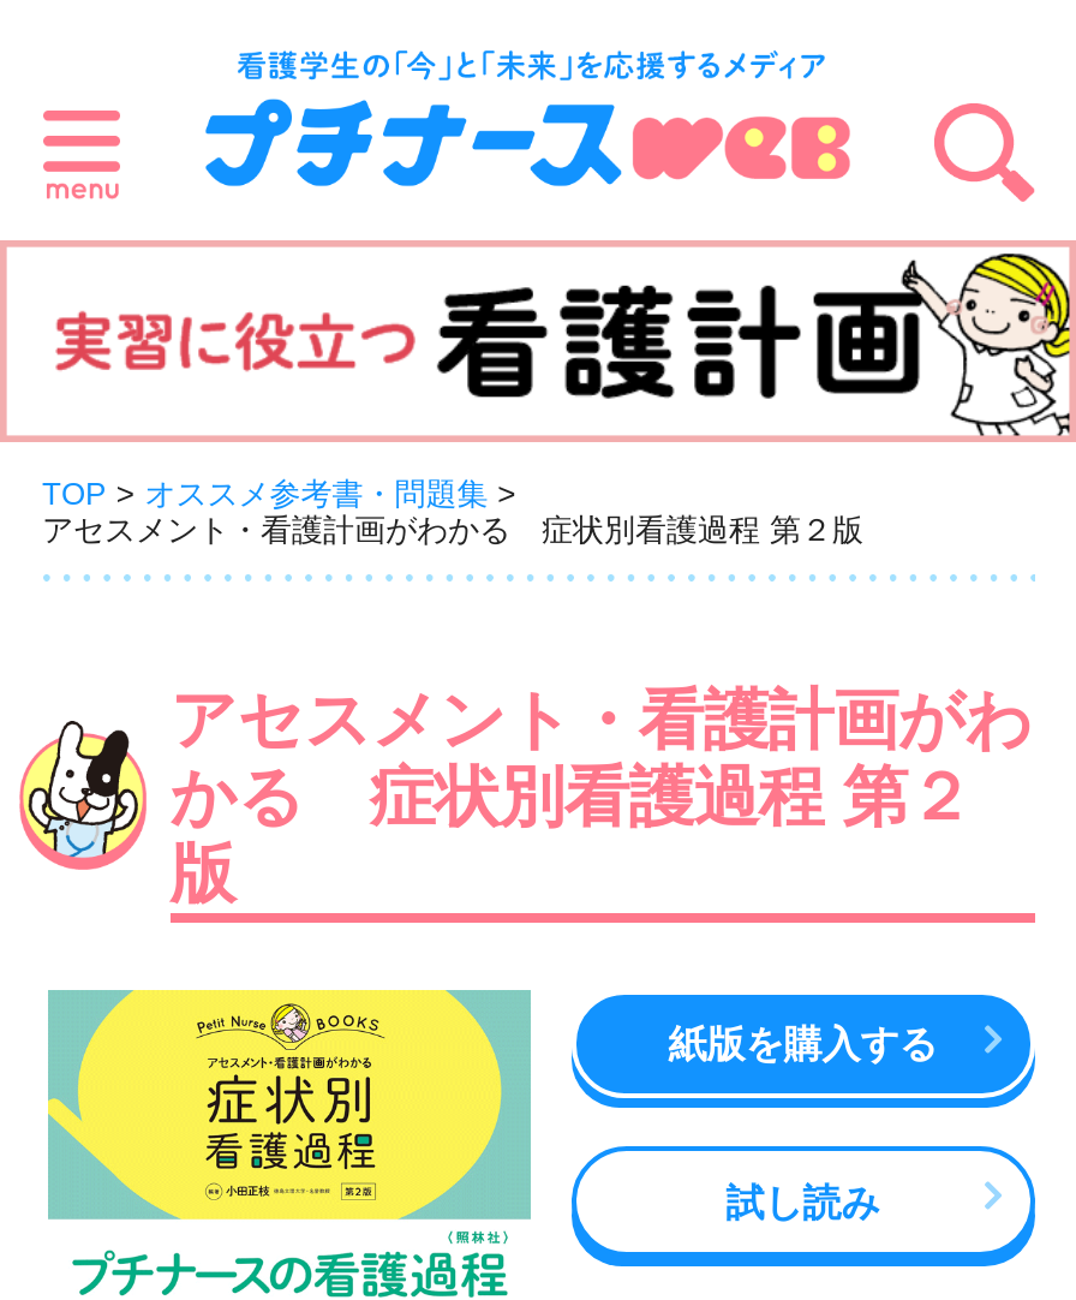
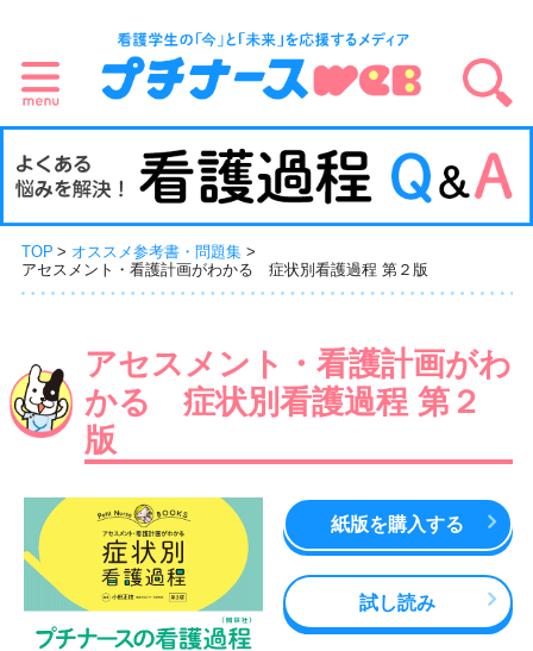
- [image]
+ [image]
